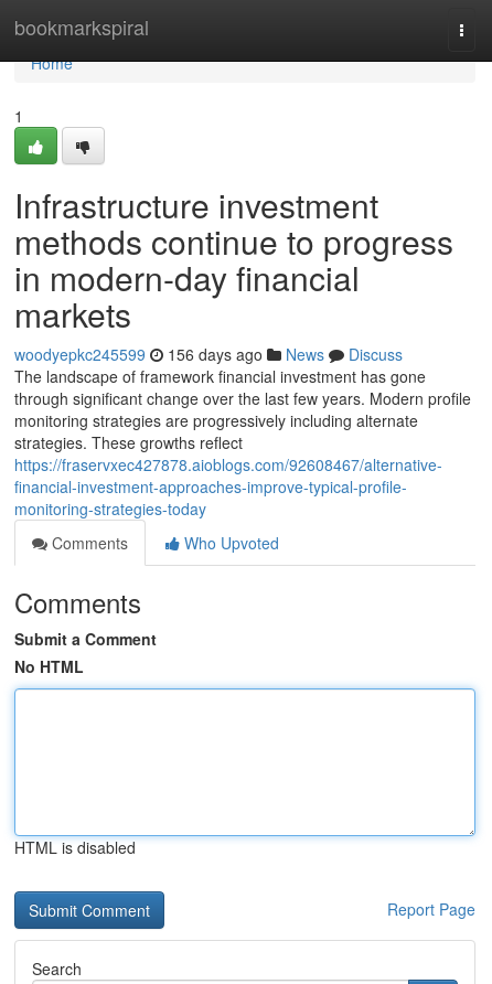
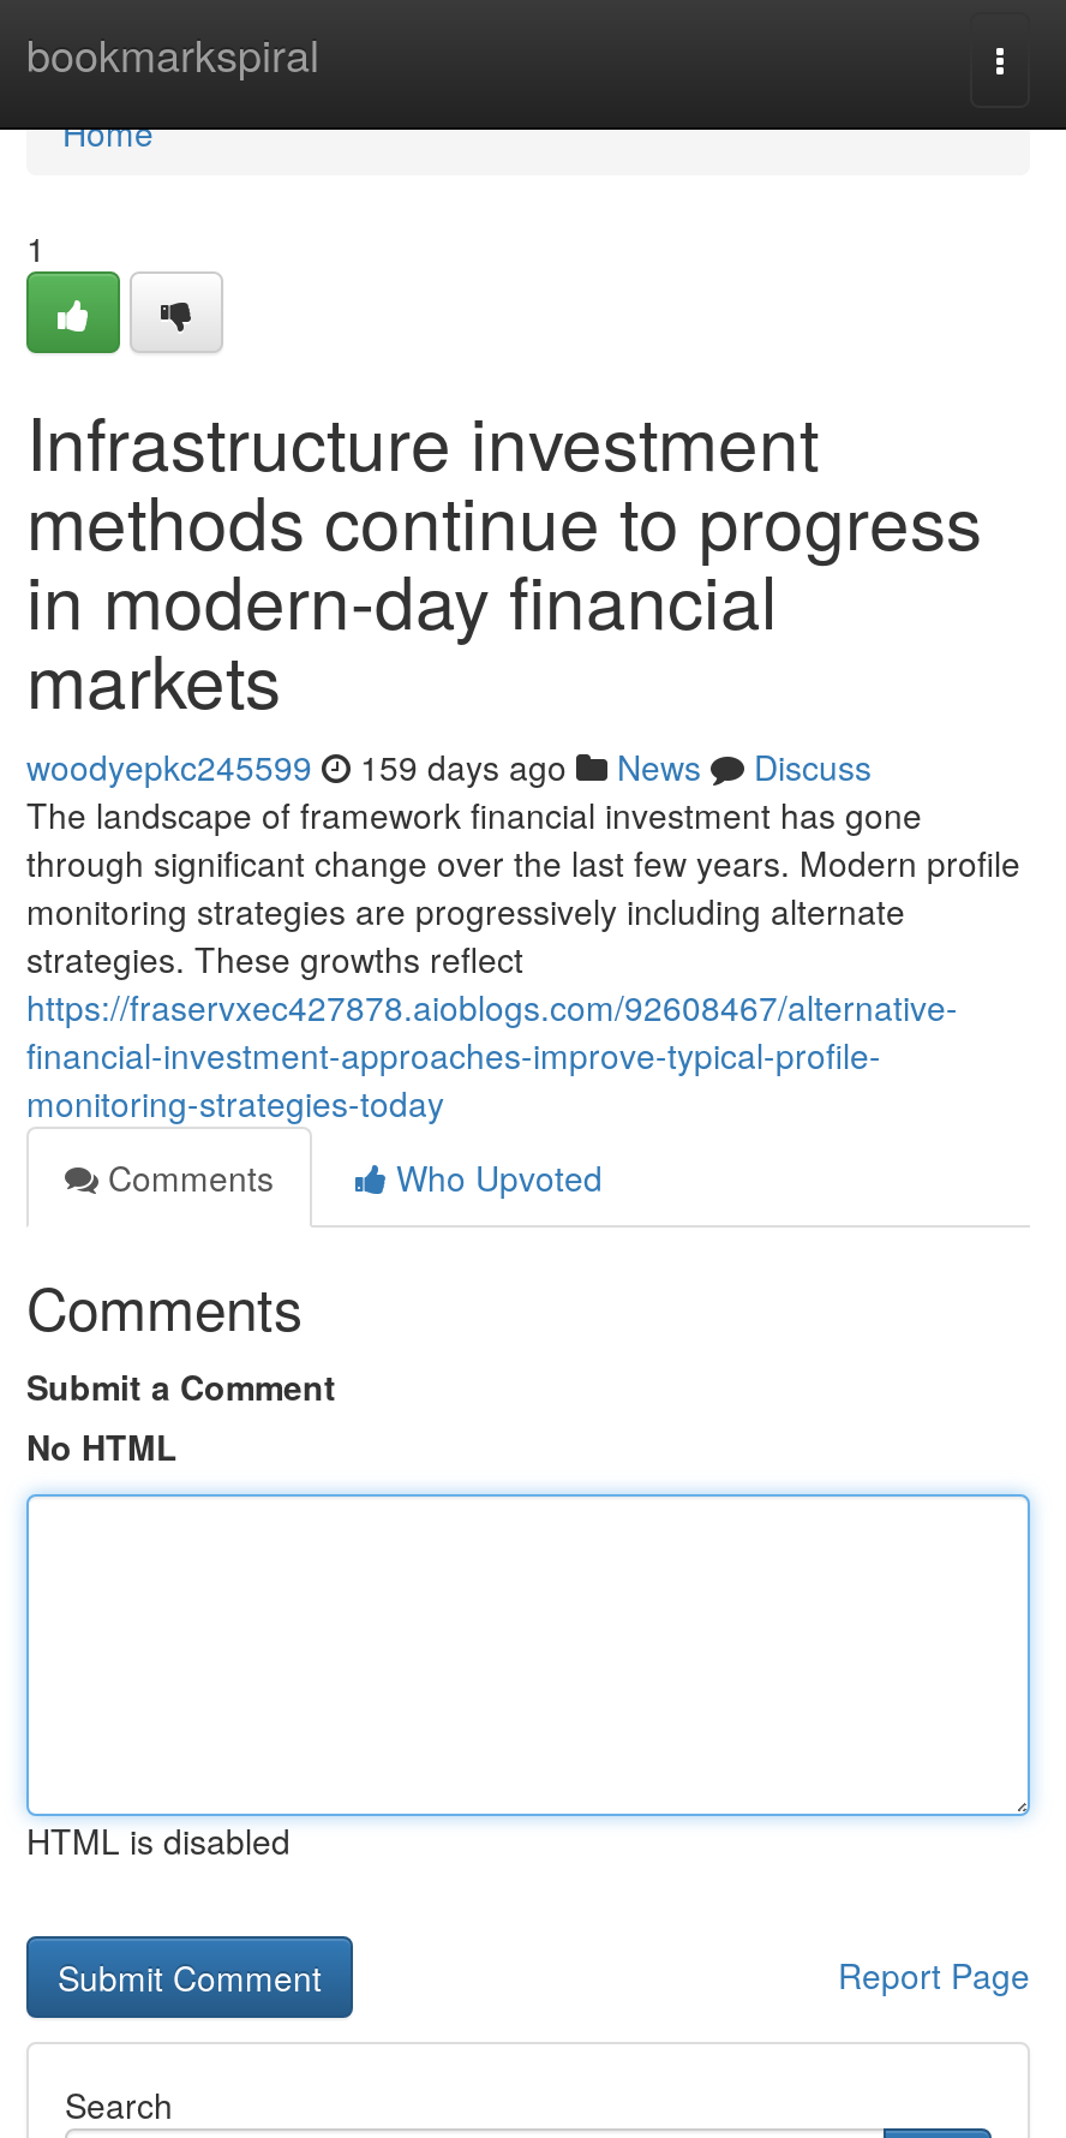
- woodyepkc245599 156 days ago News Discuss
+ woodyepkc245599 159 days ago News Discuss
